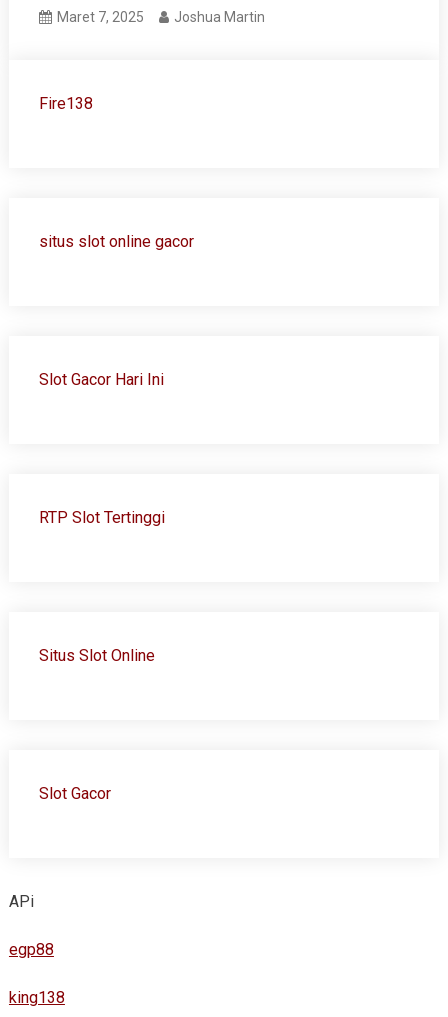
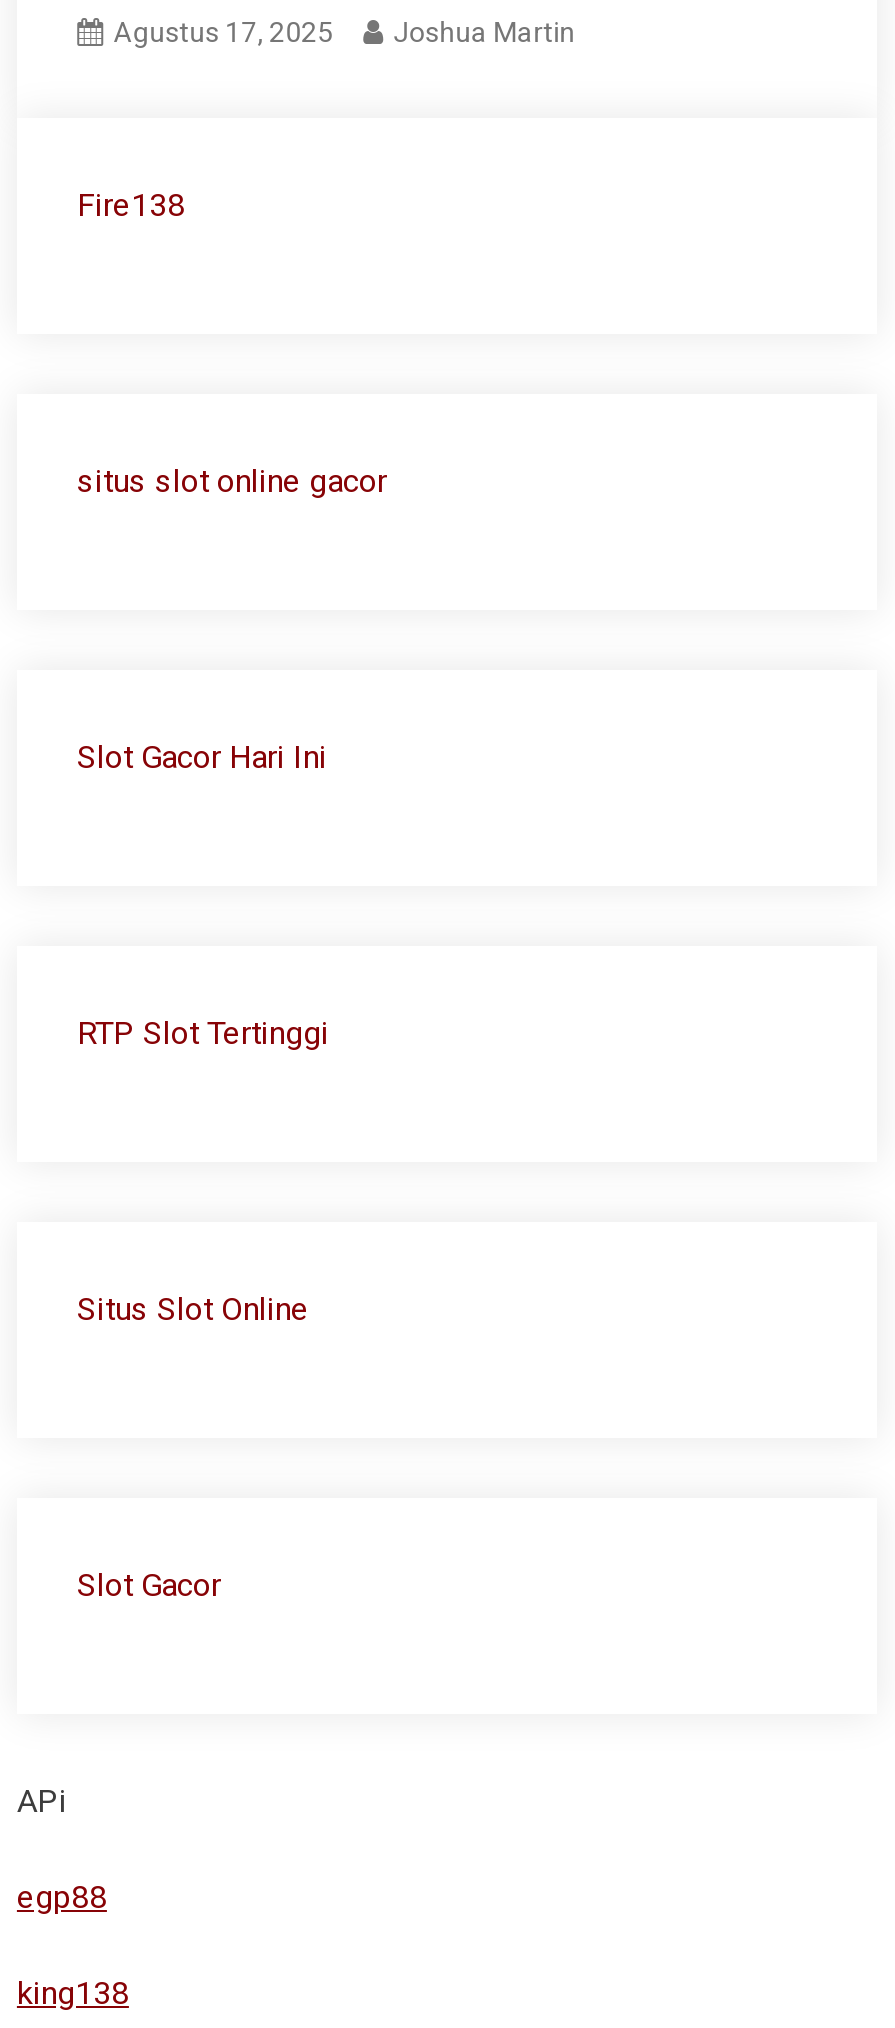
- Maret 7, 2025 Joshua Martin
+ Agustus 17, 2025 Joshua Martin
